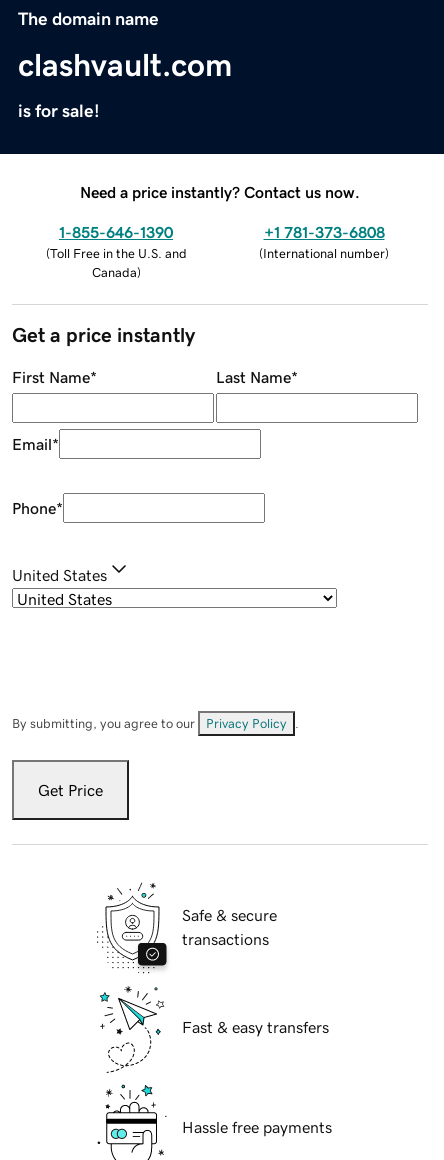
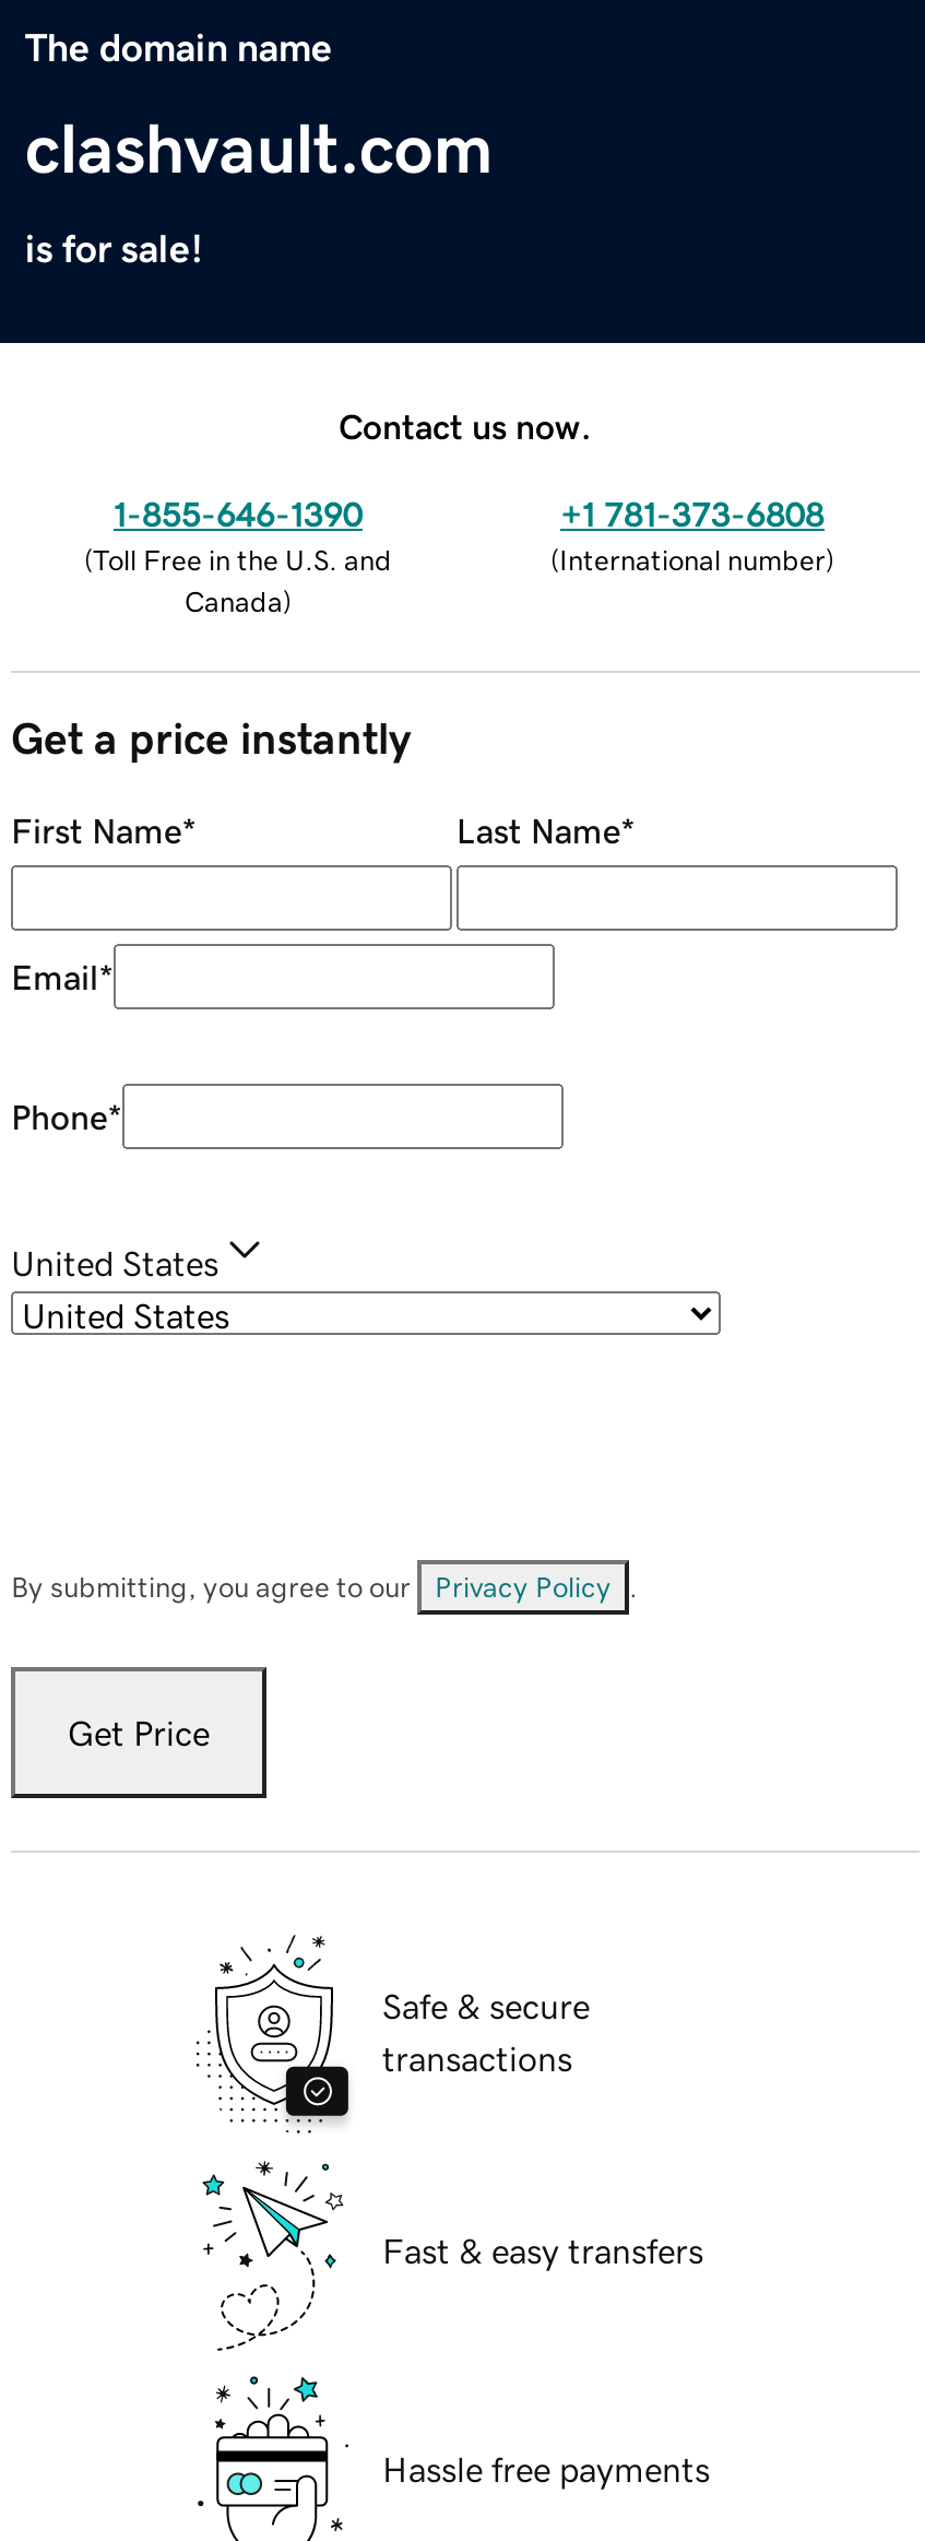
- Need a price instantly? Contact us now.
+ Contact us now.
